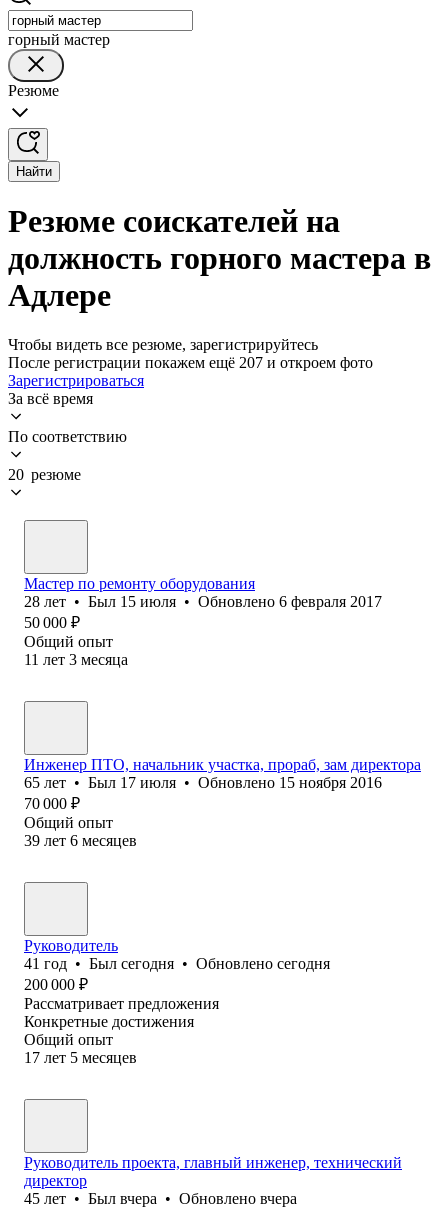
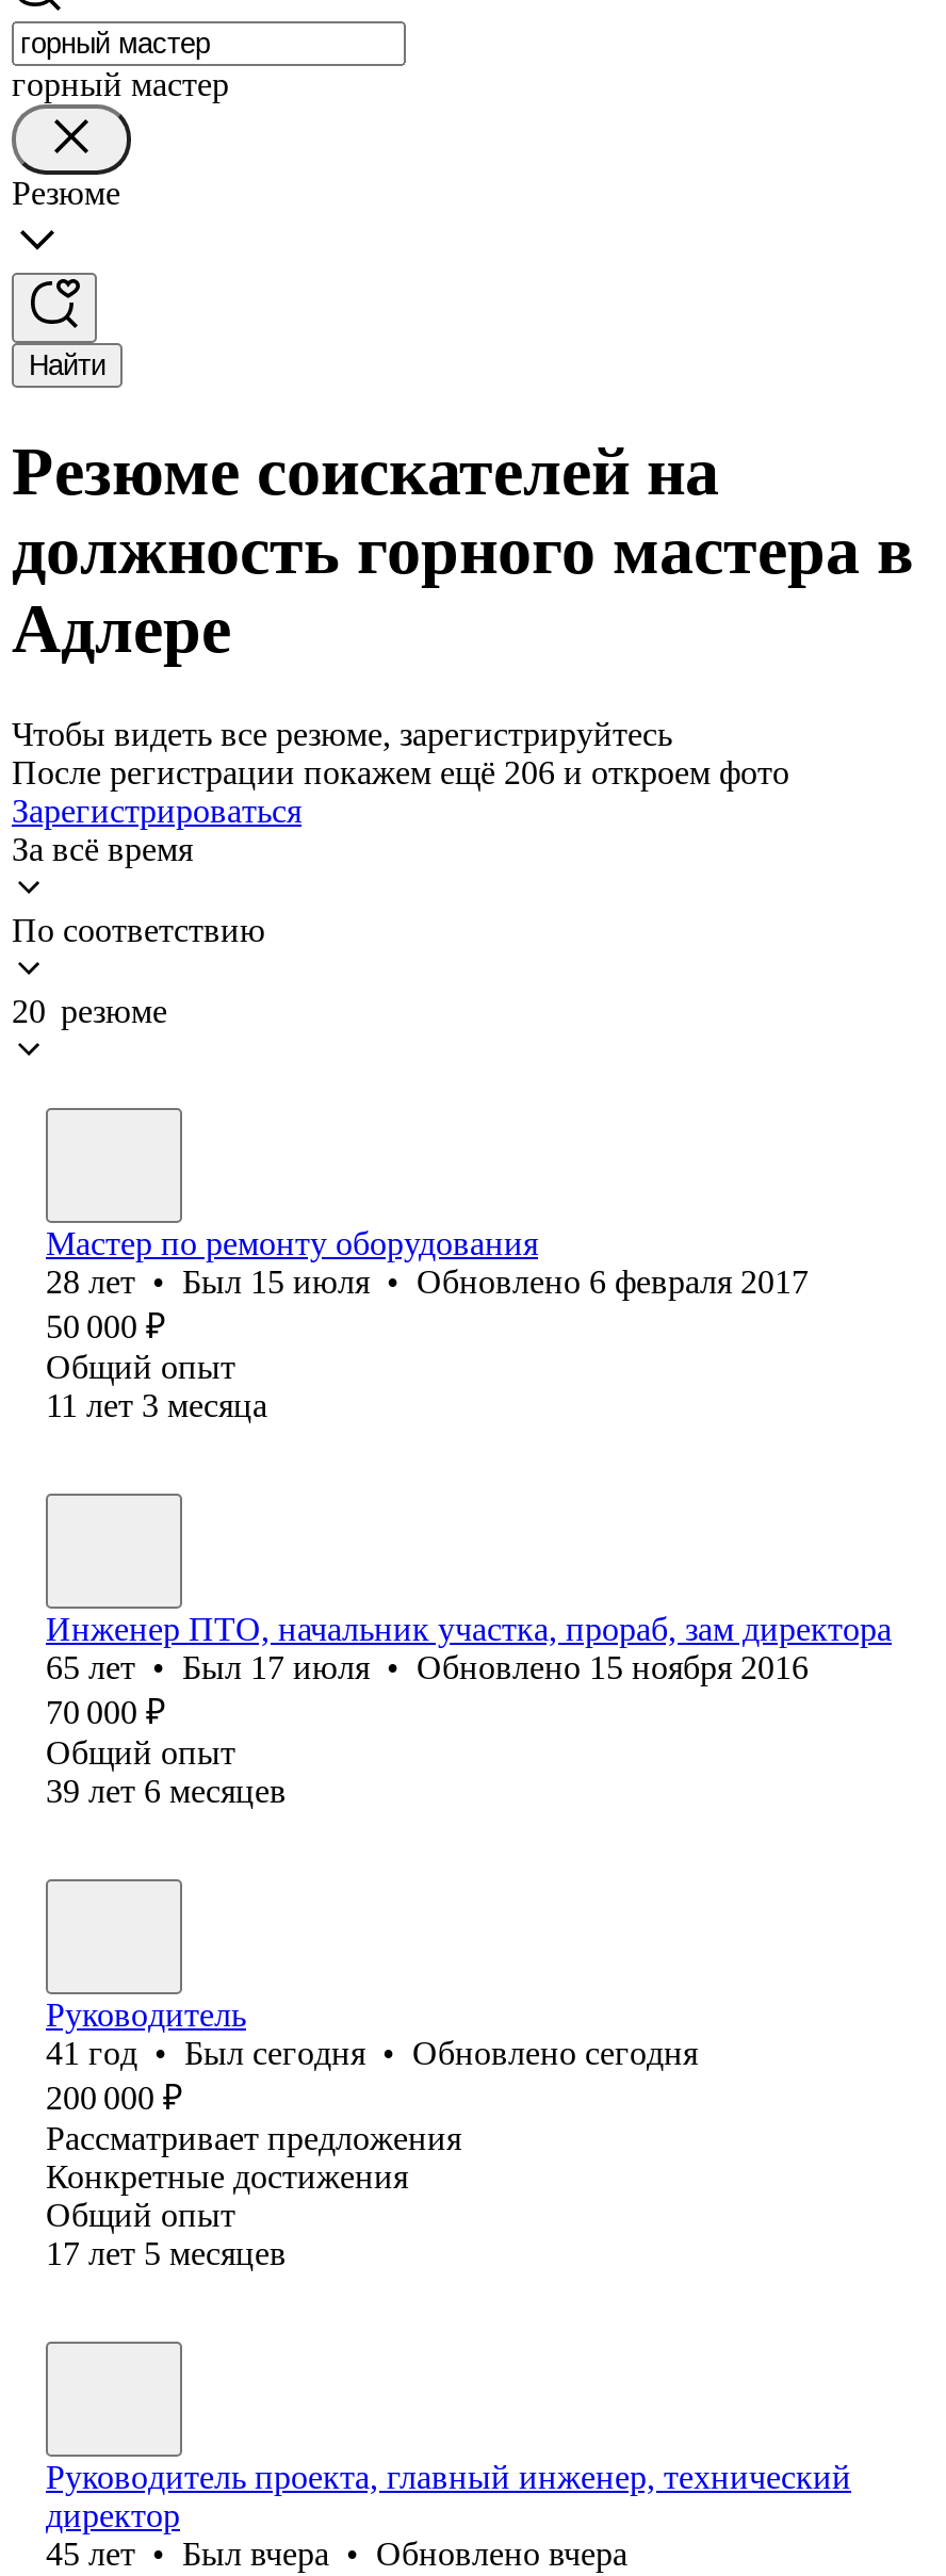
- После регистрации покажем ещё 207 и откроем фото
+ После регистрации покажем ещё 206 и откроем фото
